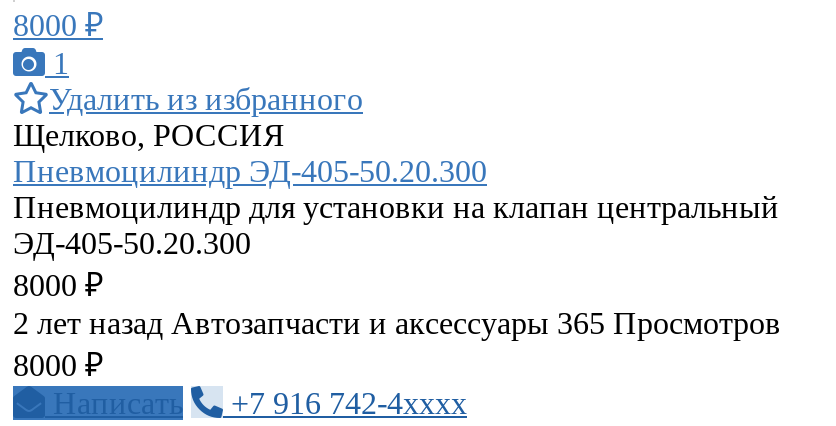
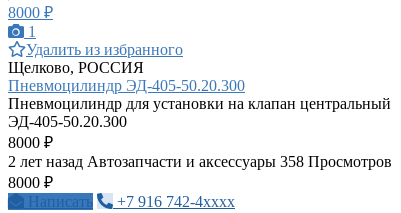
- 2 лет назад Автозапчасти и аксессуары 365 Просмотров
+ 2 лет назад Автозапчасти и аксессуары 358 Просмотров
